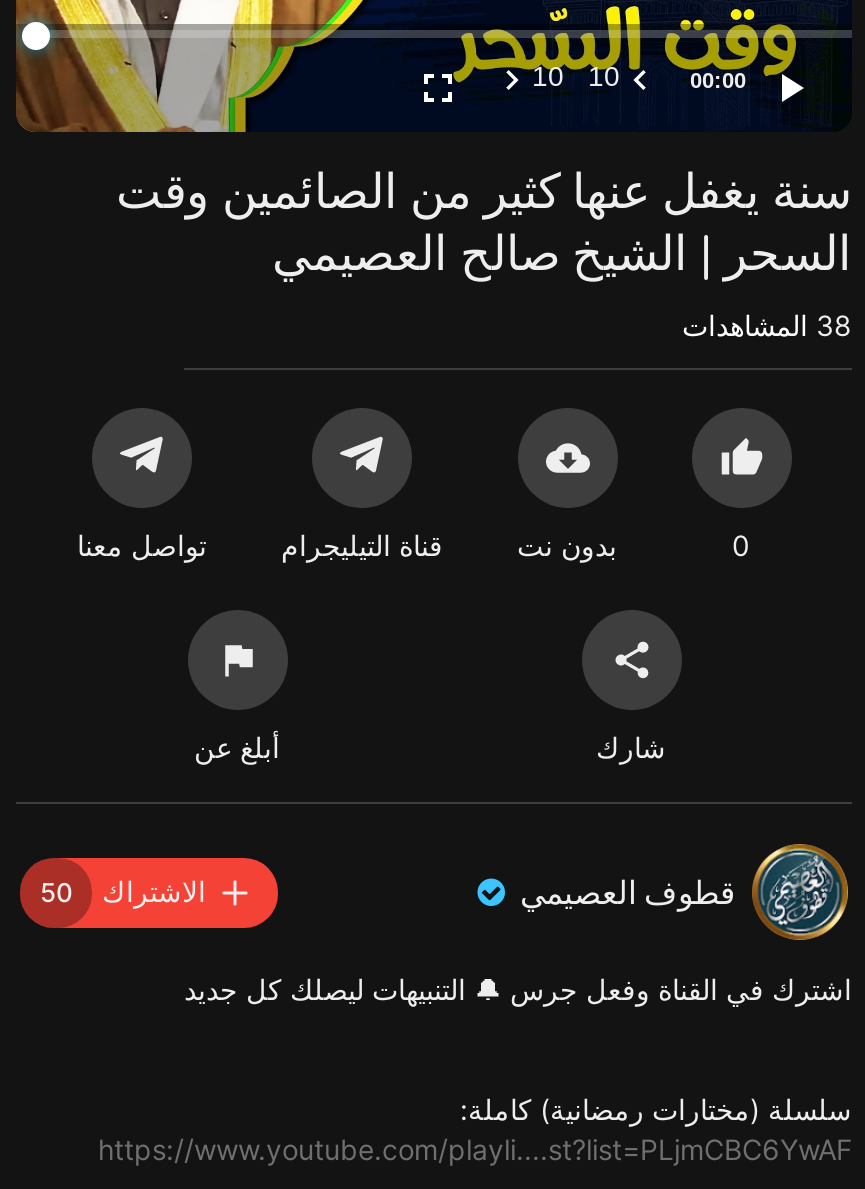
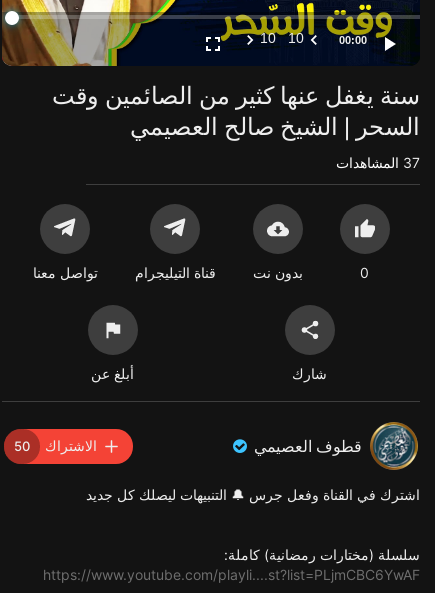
- 38 المشاهدات
+ 37 المشاهدات
